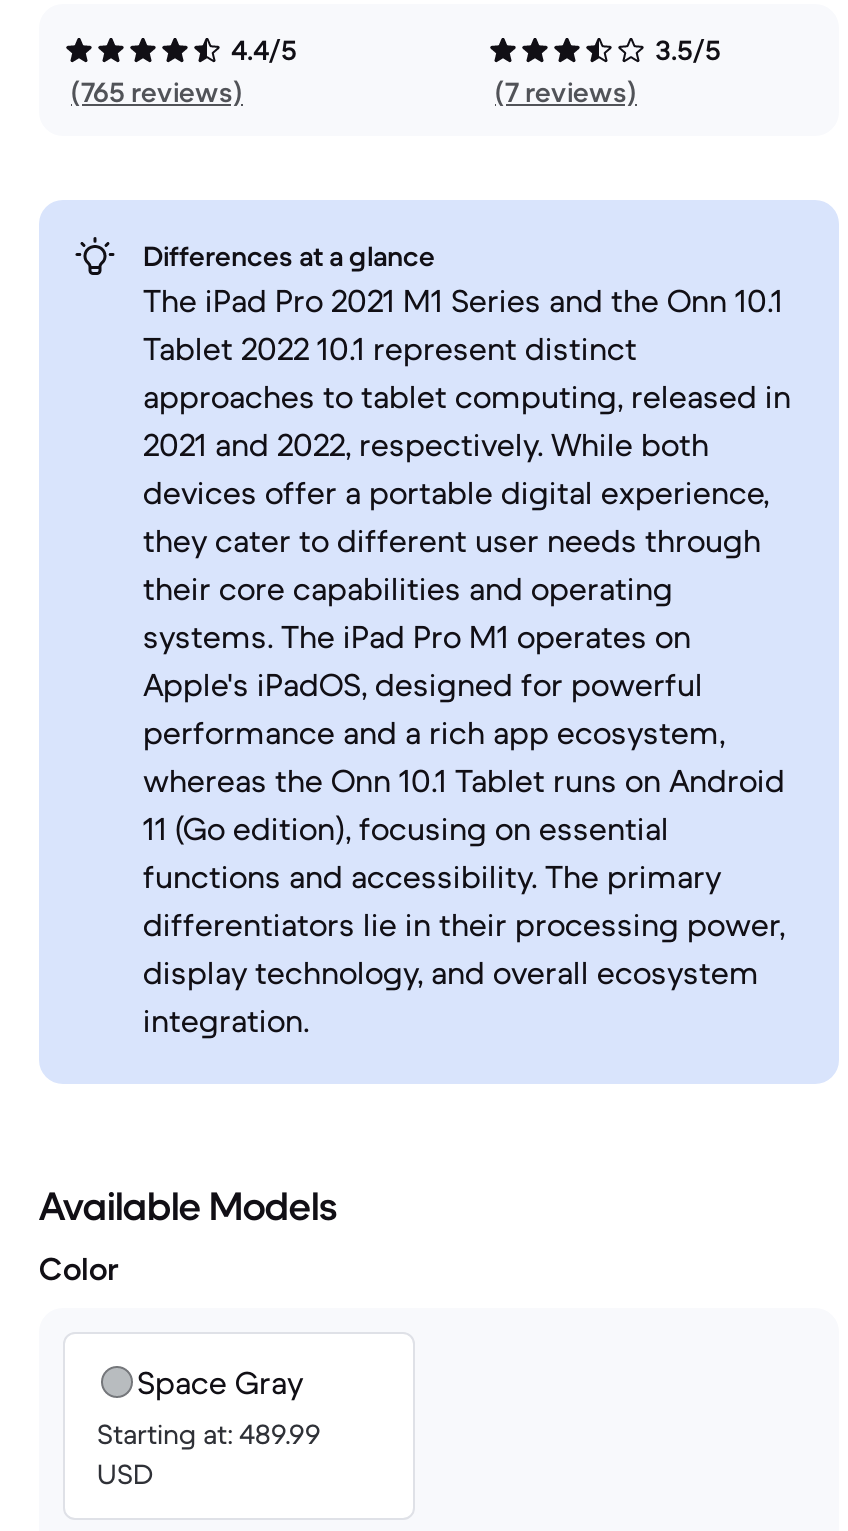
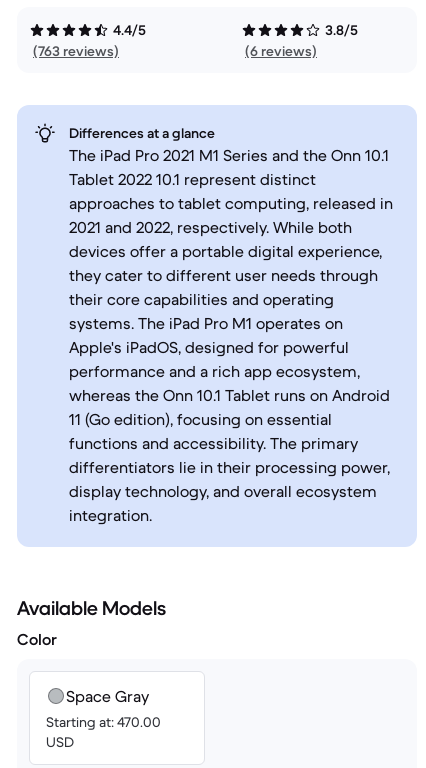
- 3.5/5
+ 3.8/5

- (765 reviews)
+ (763 reviews)

- (7 reviews)
+ (6 reviews)

- Starting at: 489.99
+ Starting at: 470.00
